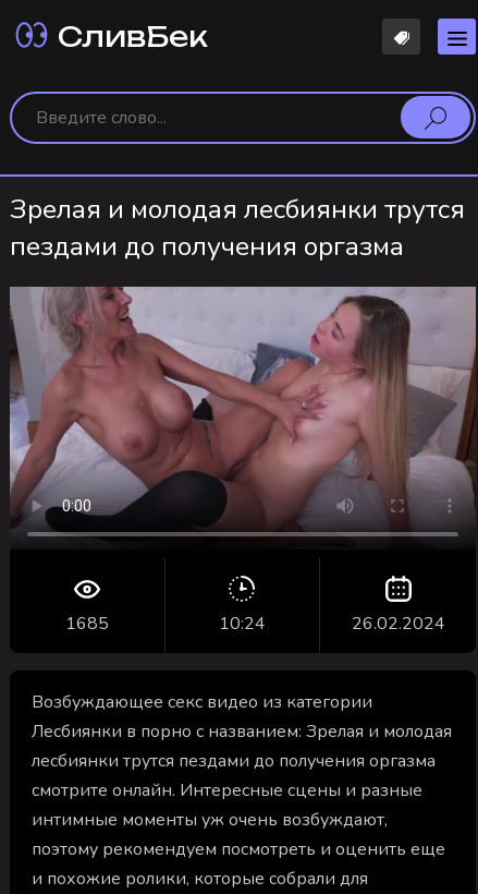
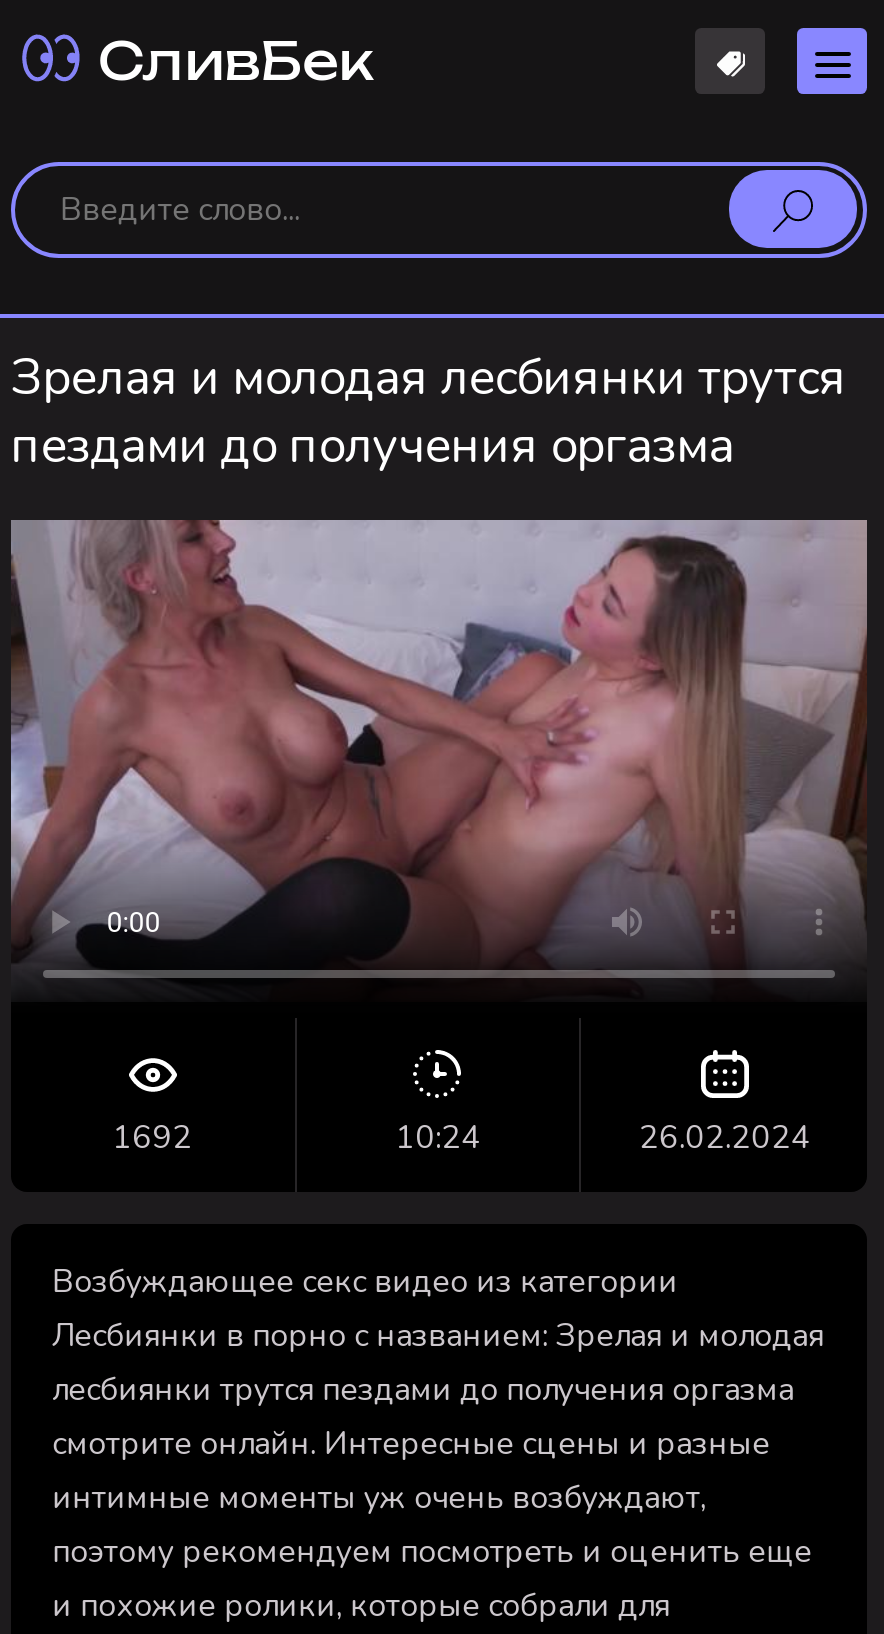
- 1685
+ 1692
